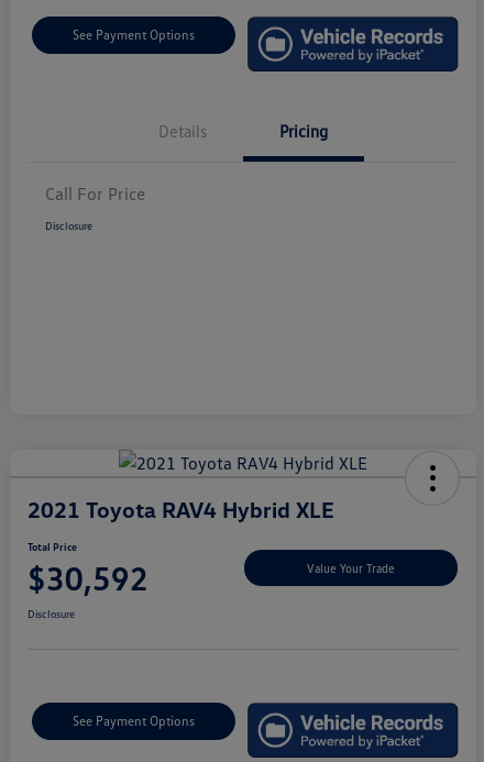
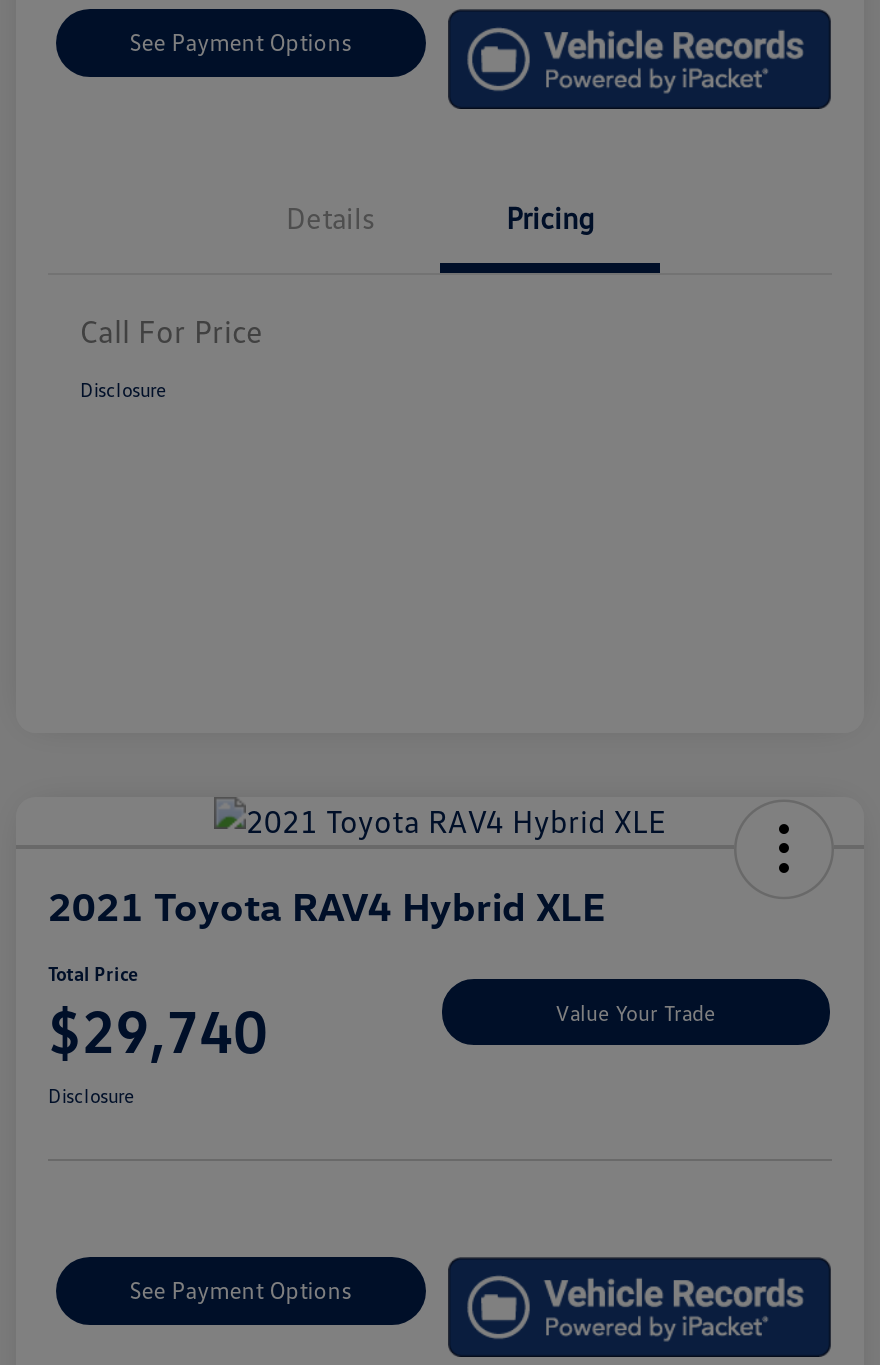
- $30,592
+ $29,740
